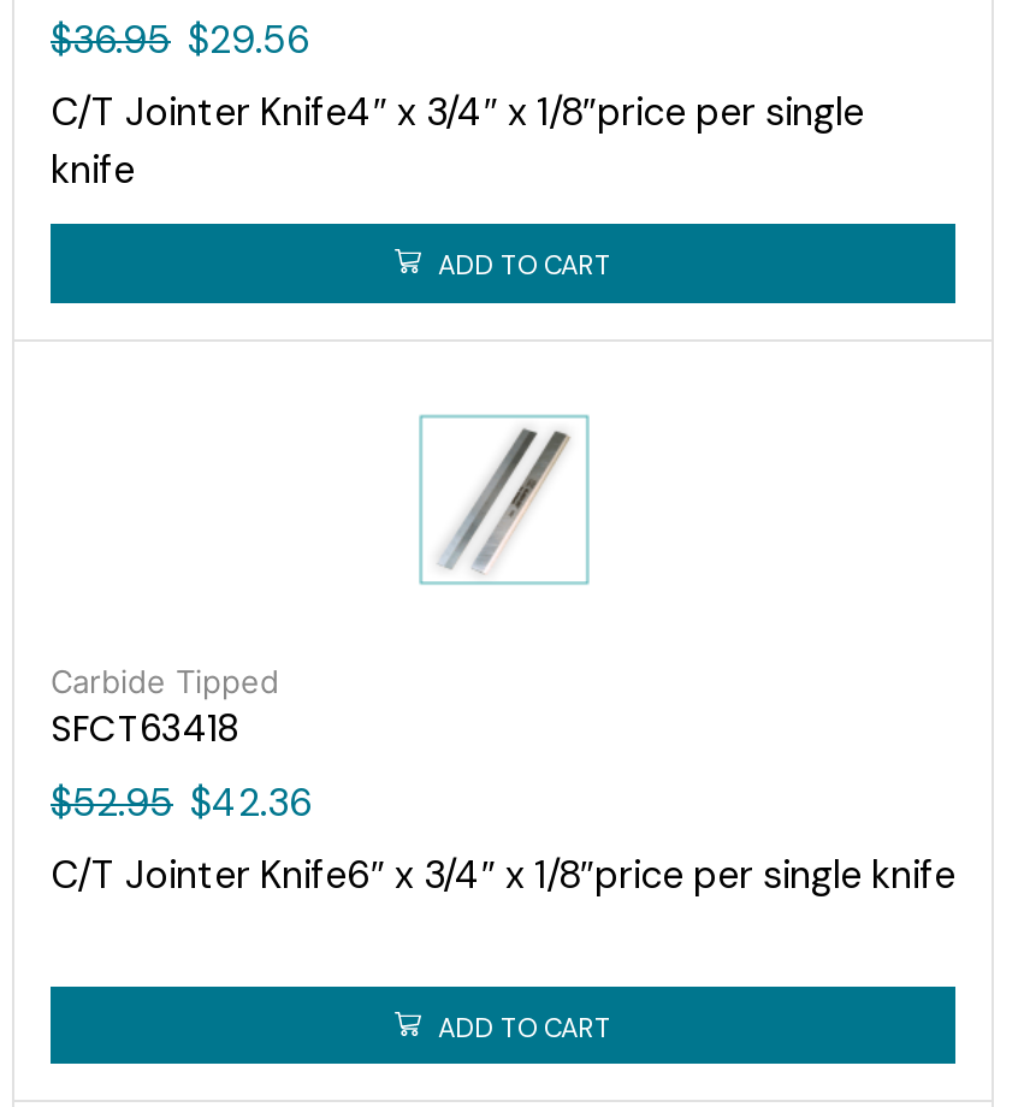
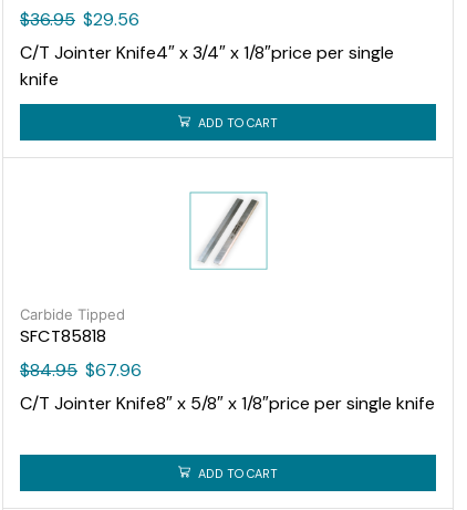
- SFCT63418
+ SFCT85818

- $52.95 $42.36
- C/T Jointer Knife6″ x 3/4″ x 1/8″price per single knife
+ $84.95 $67.96
+ C/T Jointer Knife8″ x 5/8″ x 1/8″price per single knife
